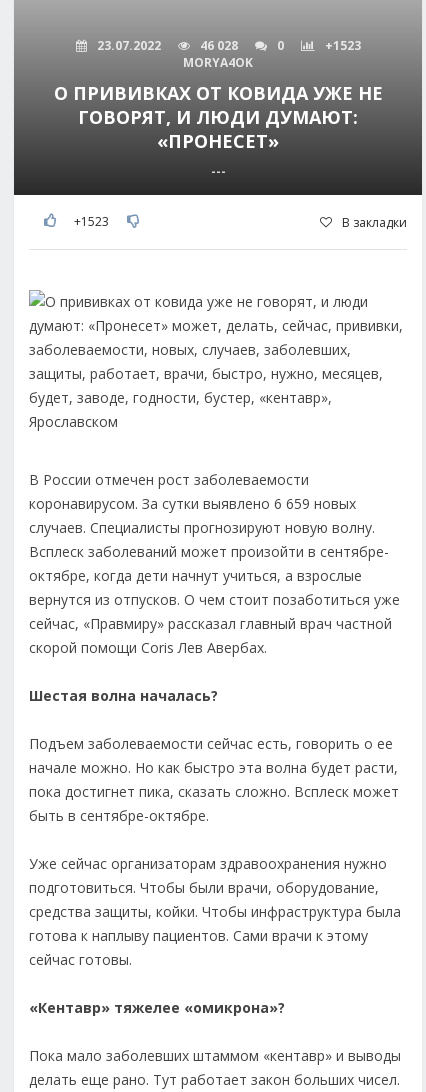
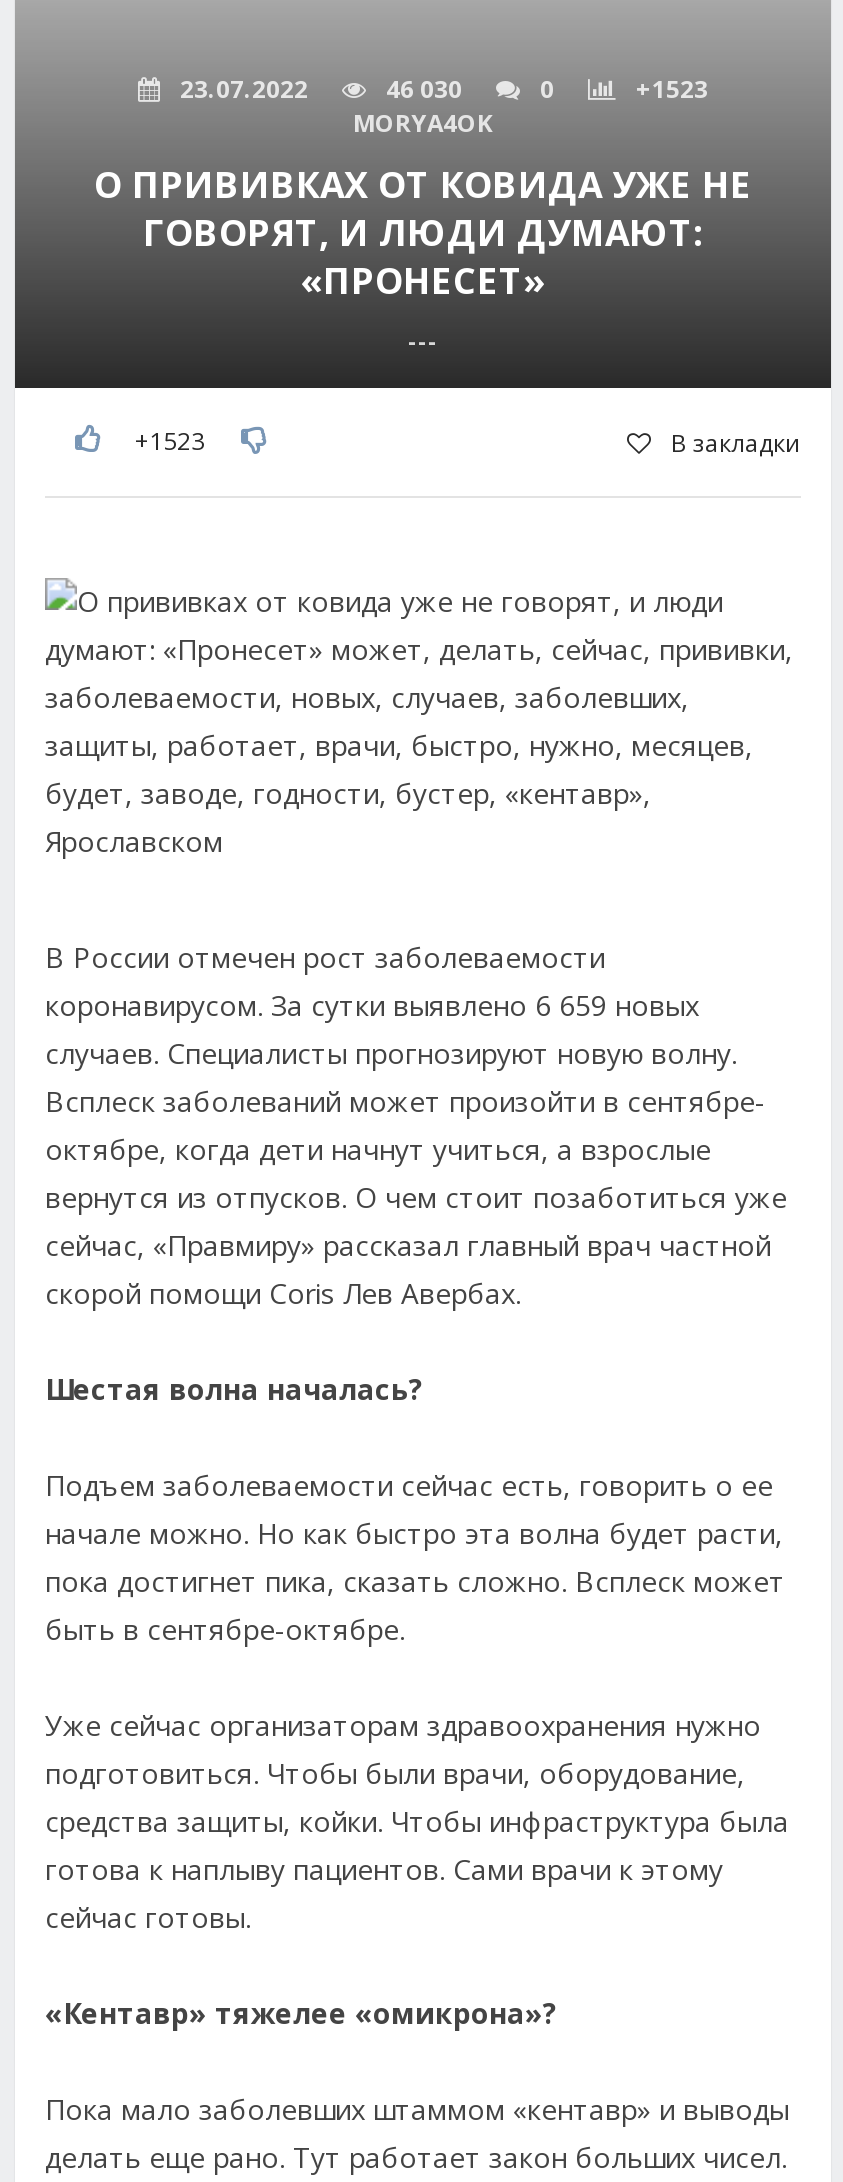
- 46 028
+ 46 030
